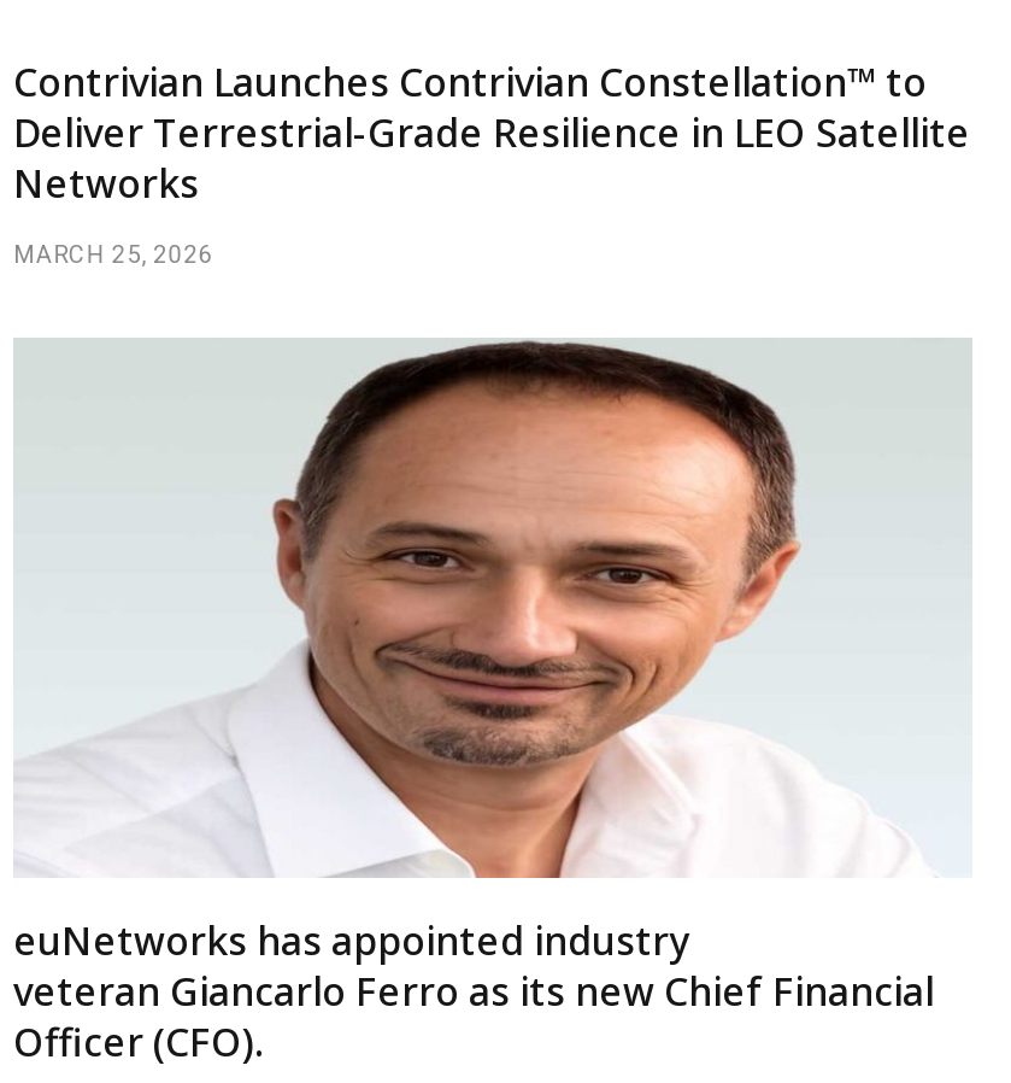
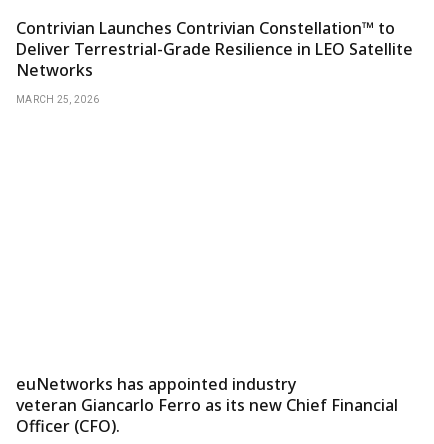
- [image]
